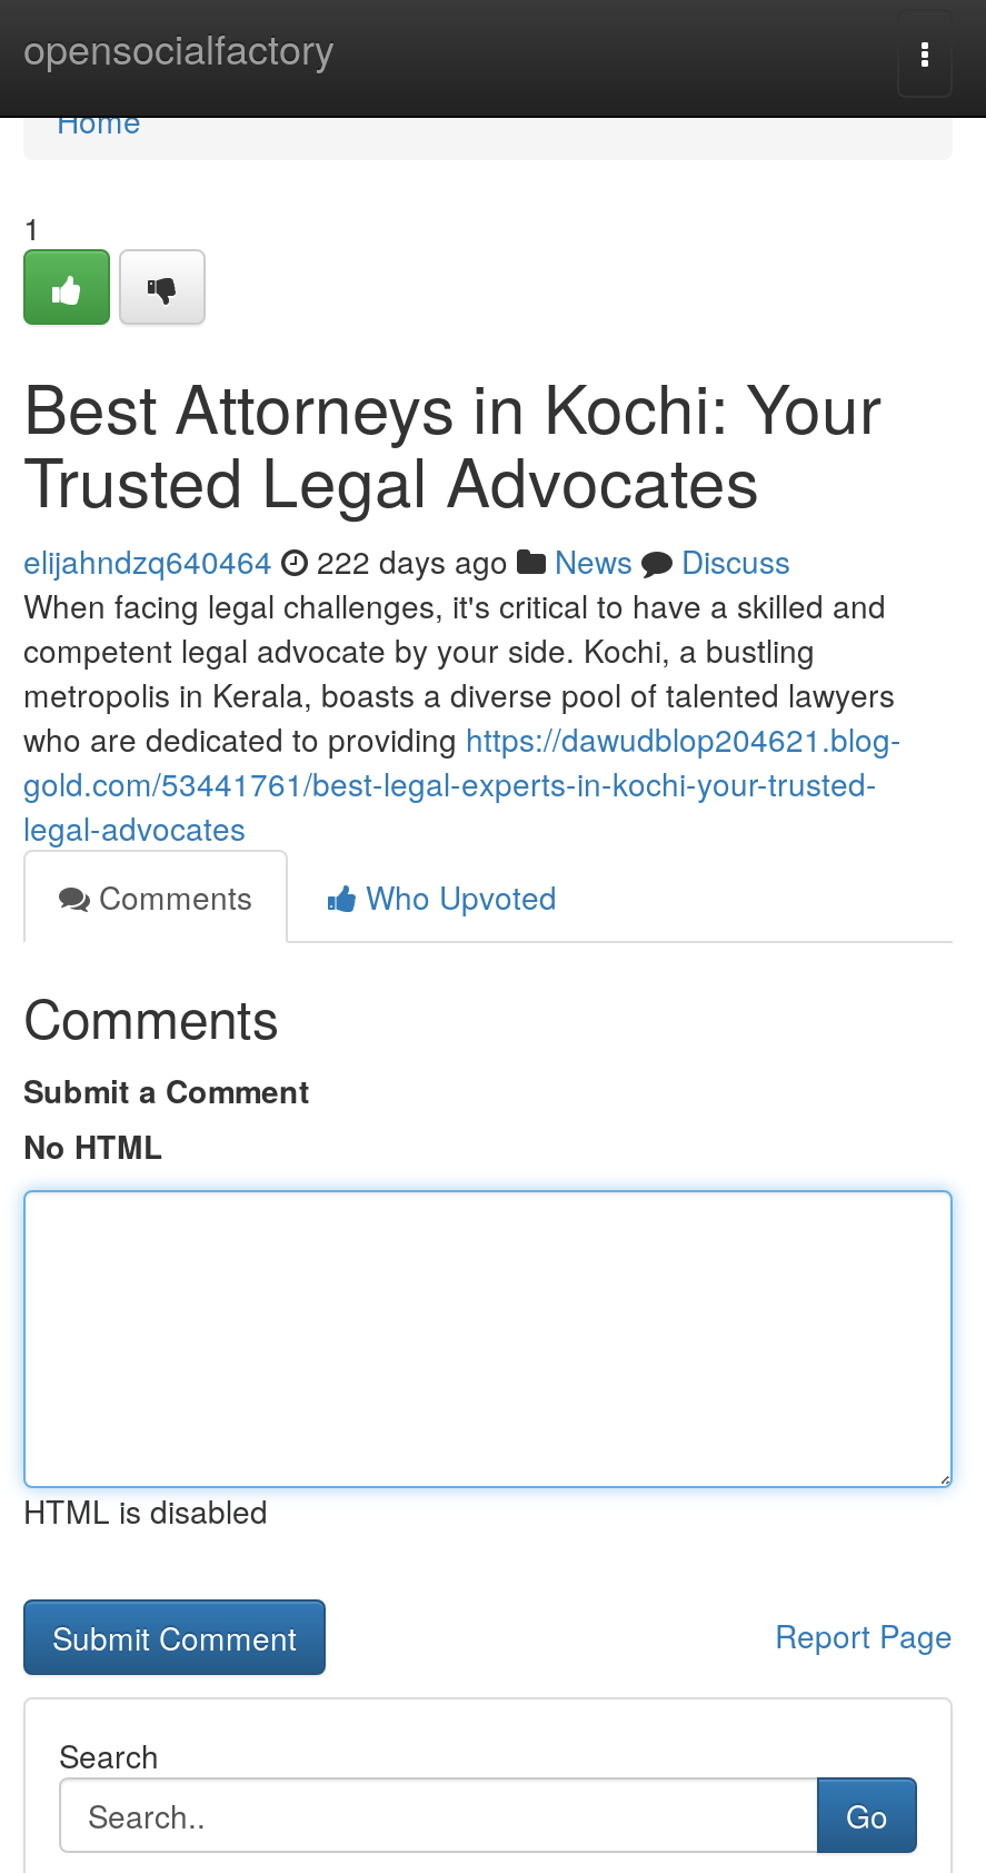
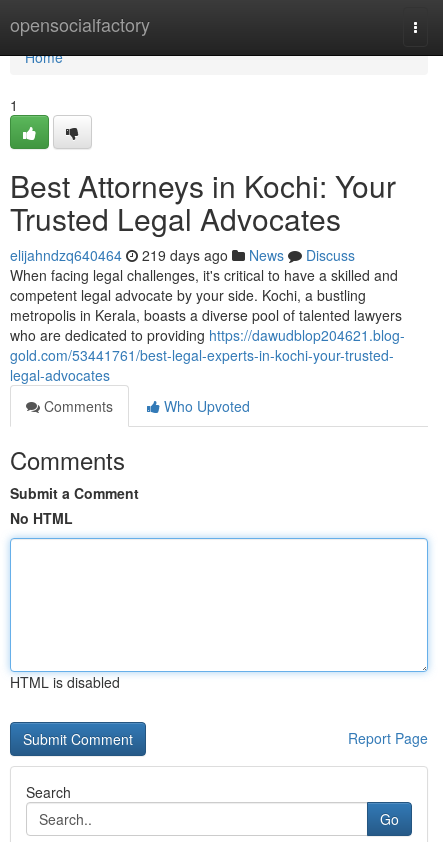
- elijahndzq640464 222 days ago News Discuss
+ elijahndzq640464 219 days ago News Discuss
